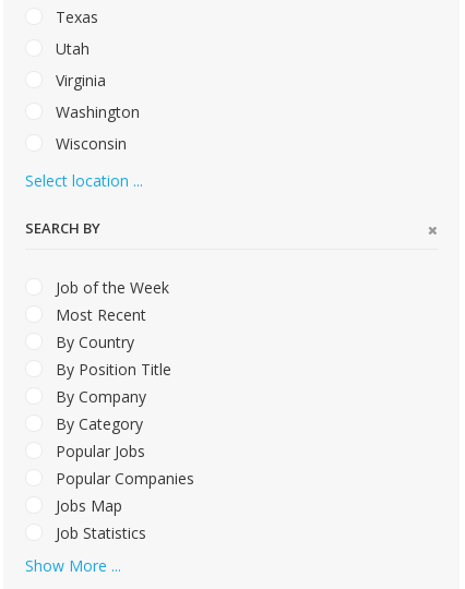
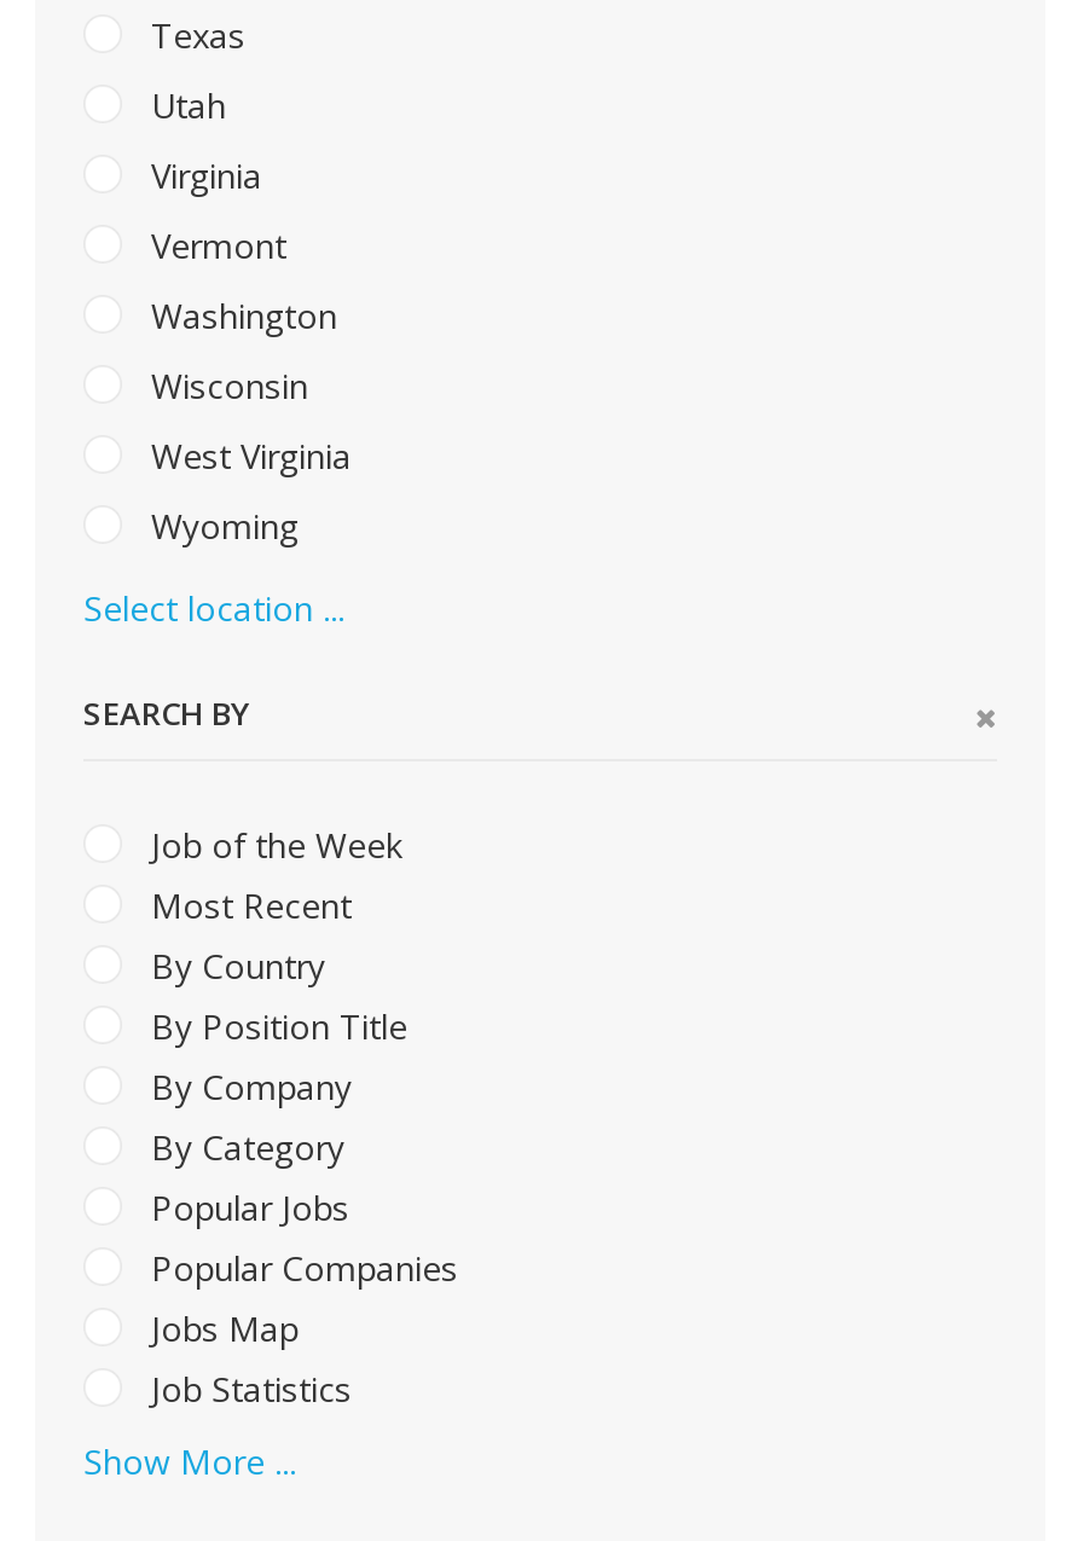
+ Vermont

+ West Virginia
+ Wyoming
